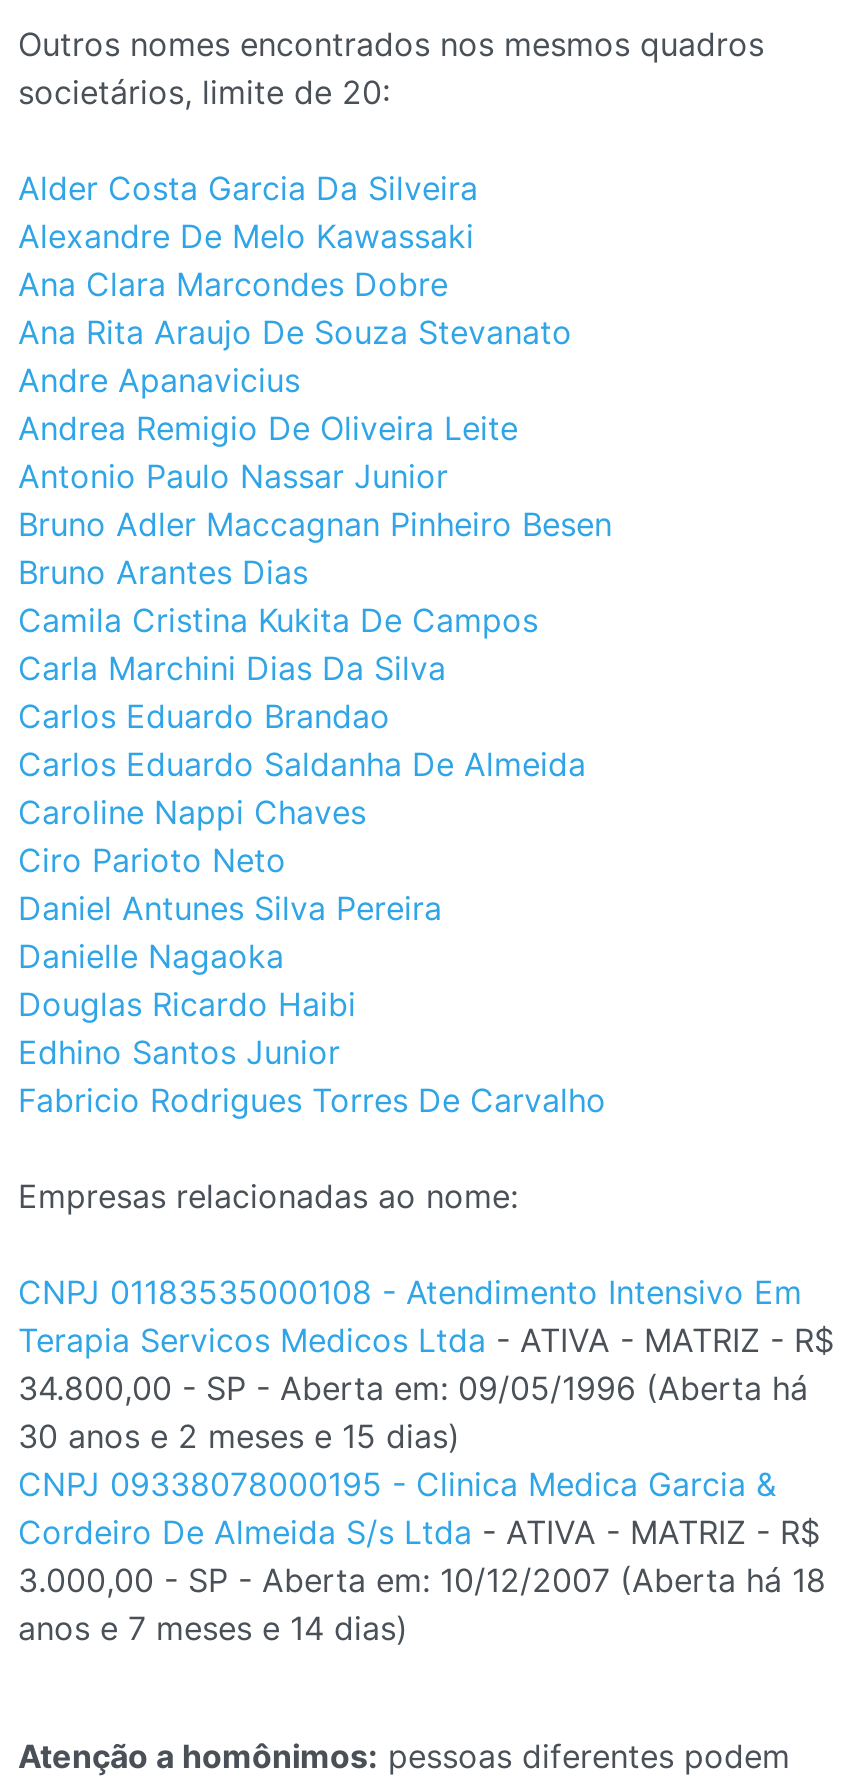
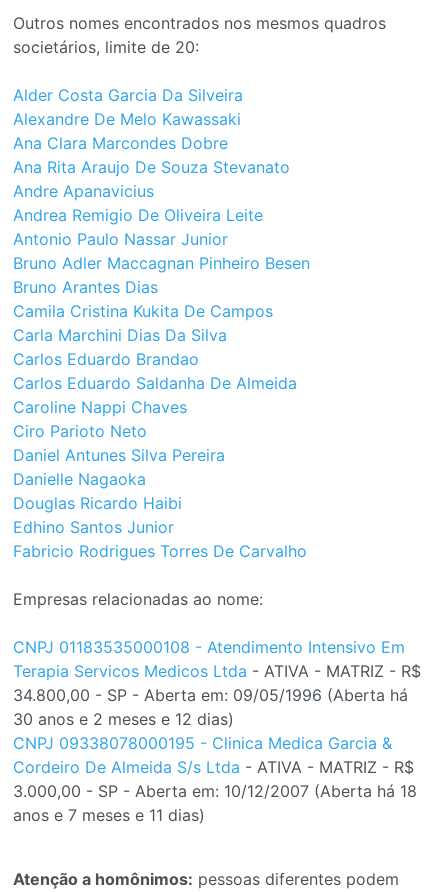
- 30 anos e 2 meses e 15 dias)
+ 30 anos e 2 meses e 12 dias)

- anos e 7 meses e 14 dias)
+ anos e 7 meses e 11 dias)
